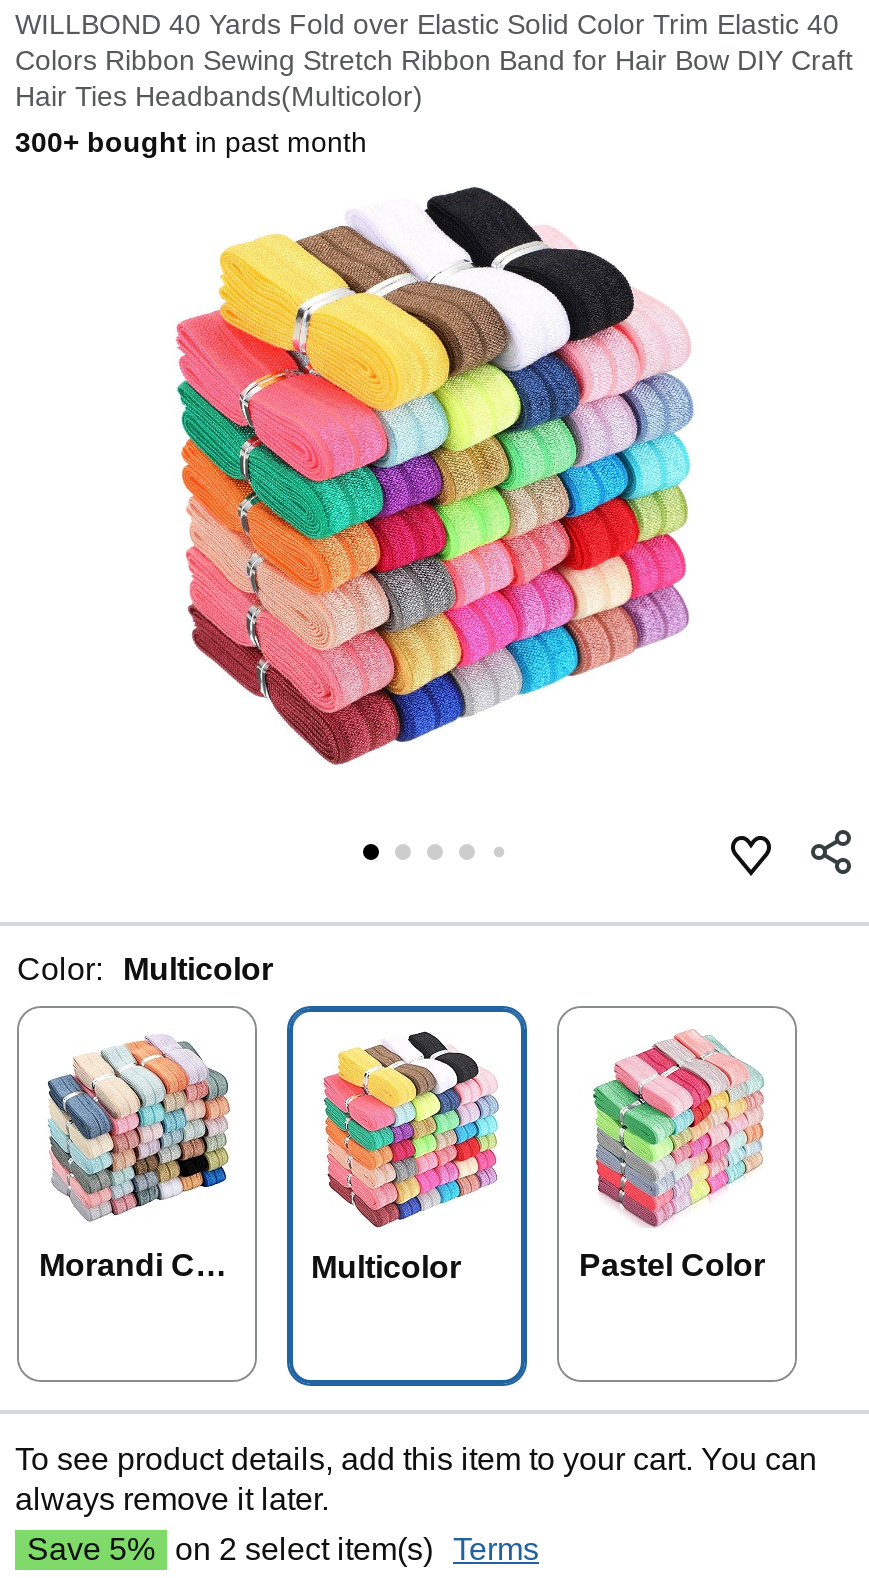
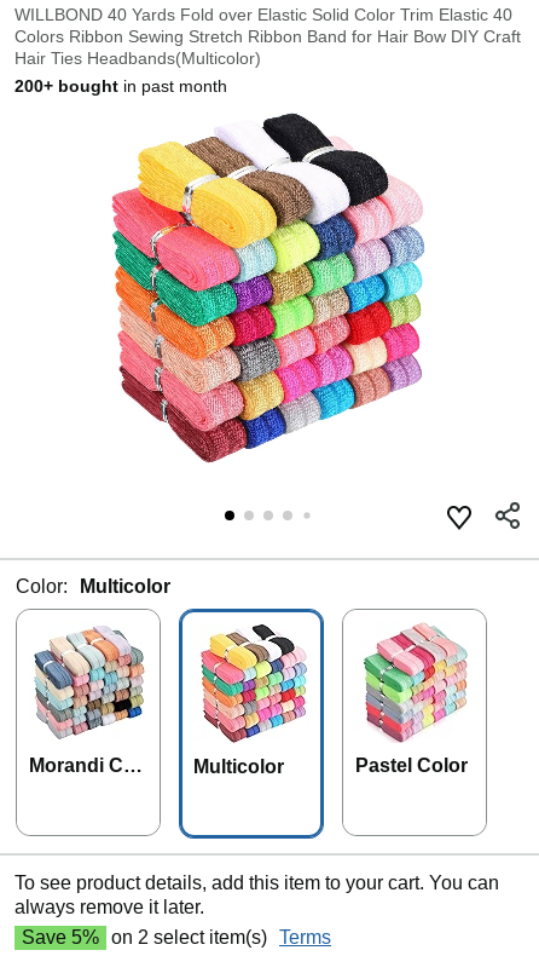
- 300+ bought in past month
+ 200+ bought in past month
